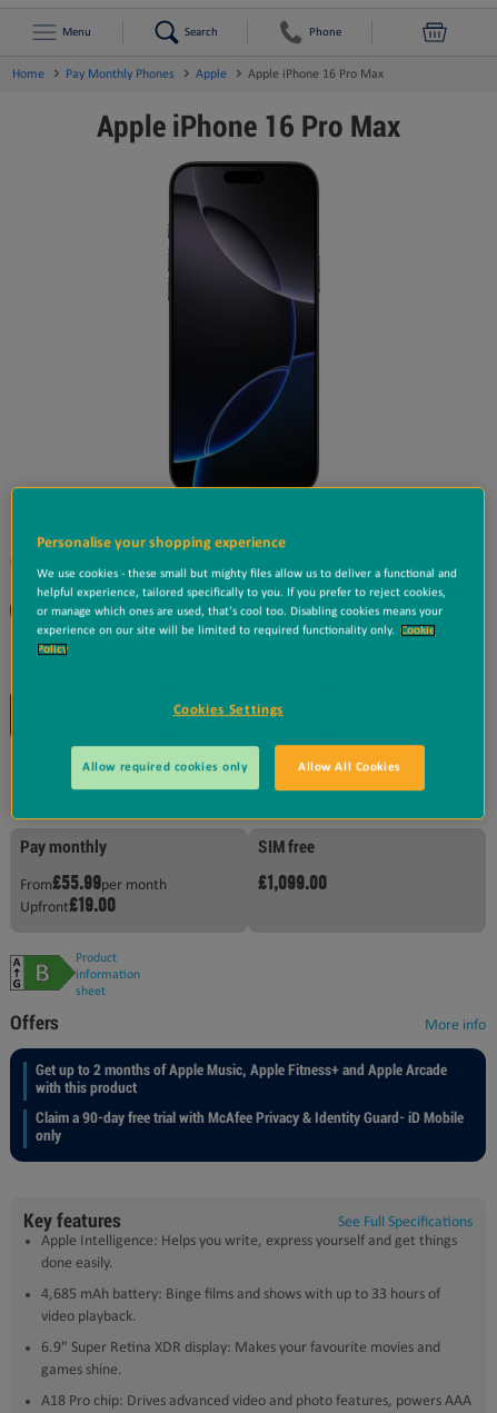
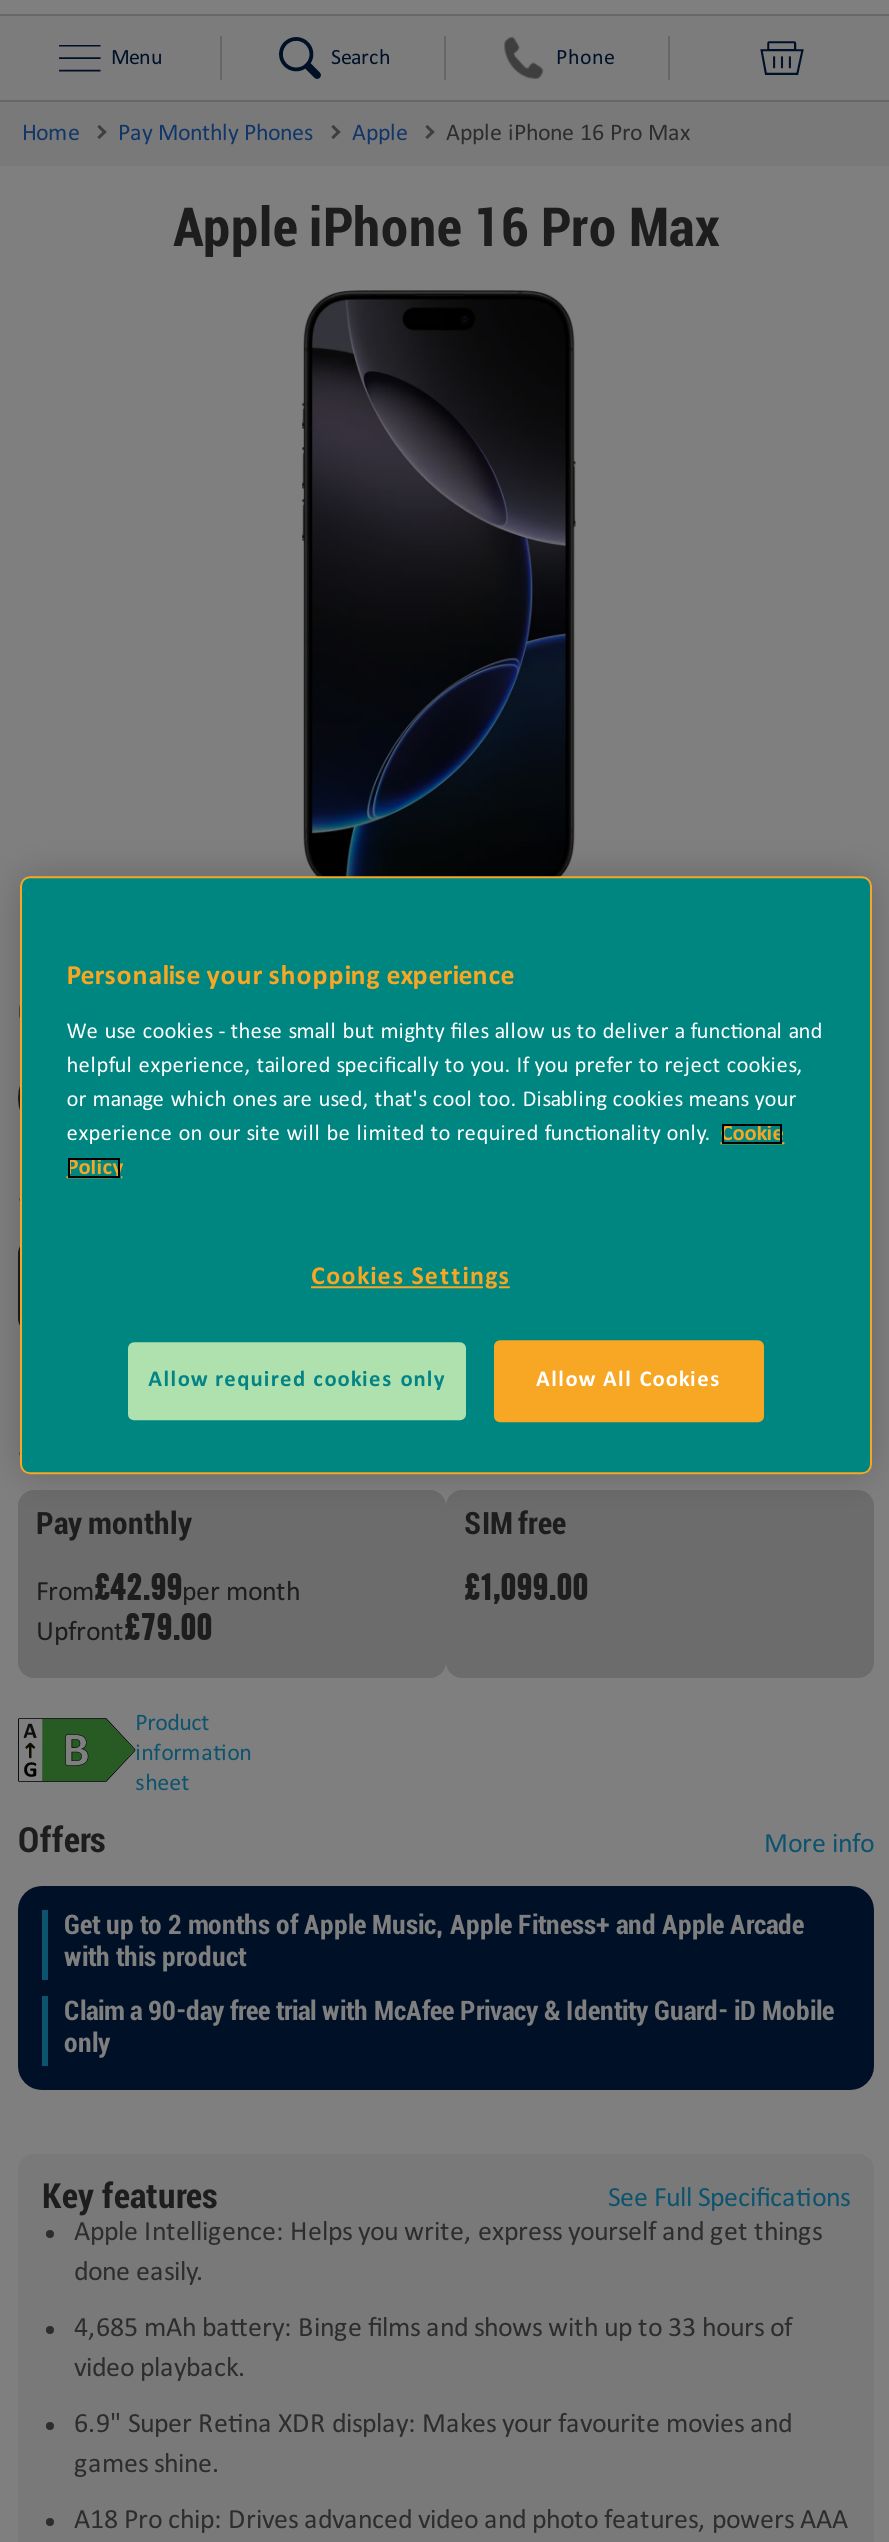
- From£55.99per month
+ From£42.99per month

- Upfront£19.00
+ Upfront£79.00
